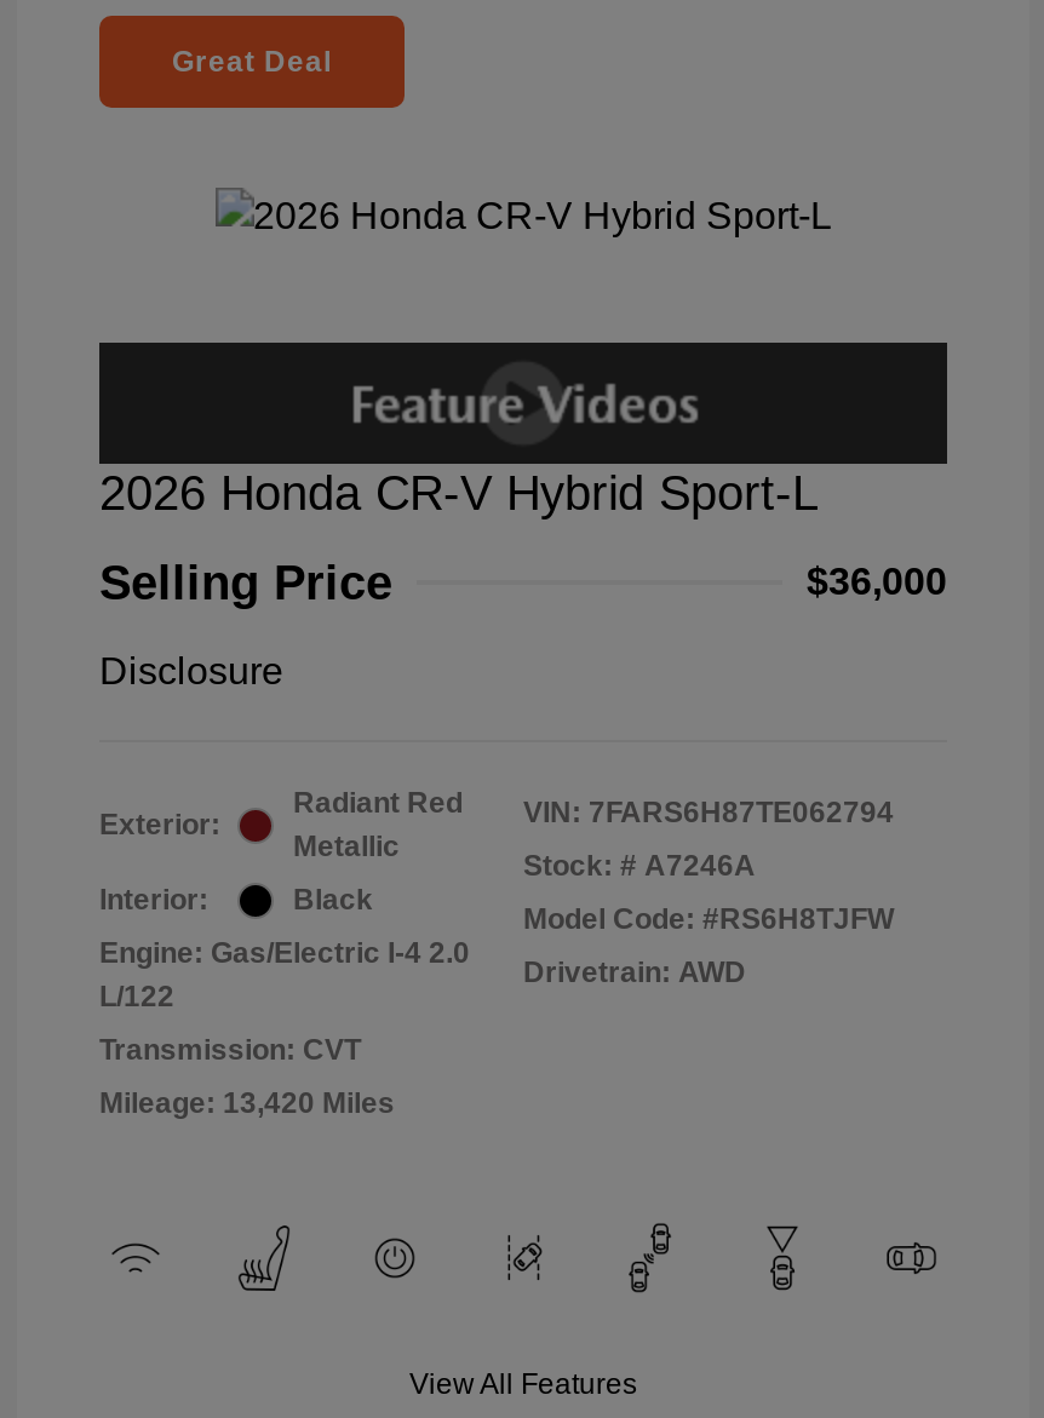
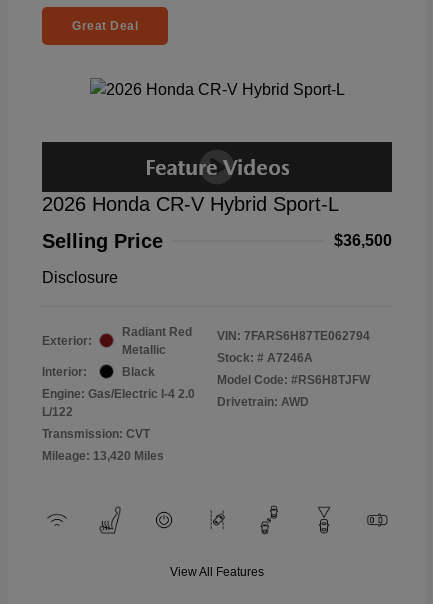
- $36,000
+ $36,500
